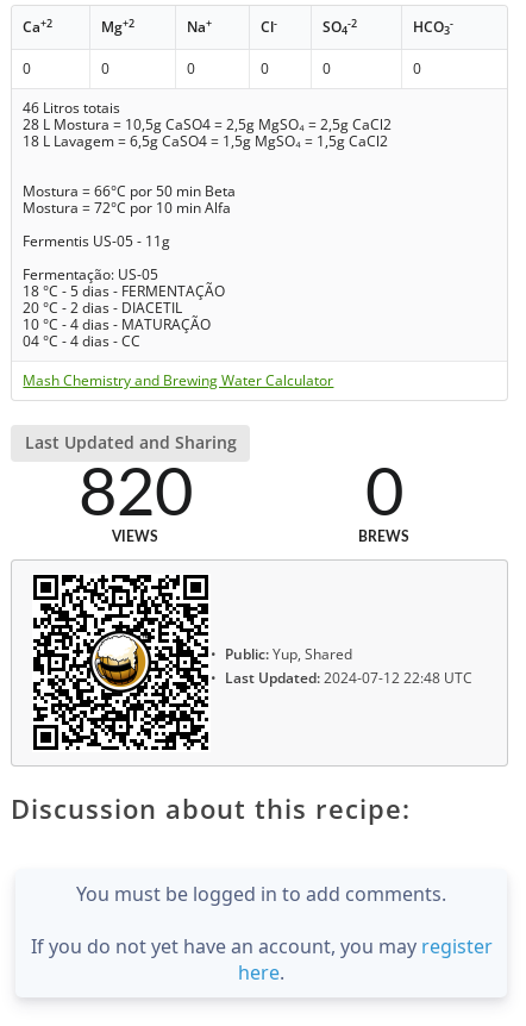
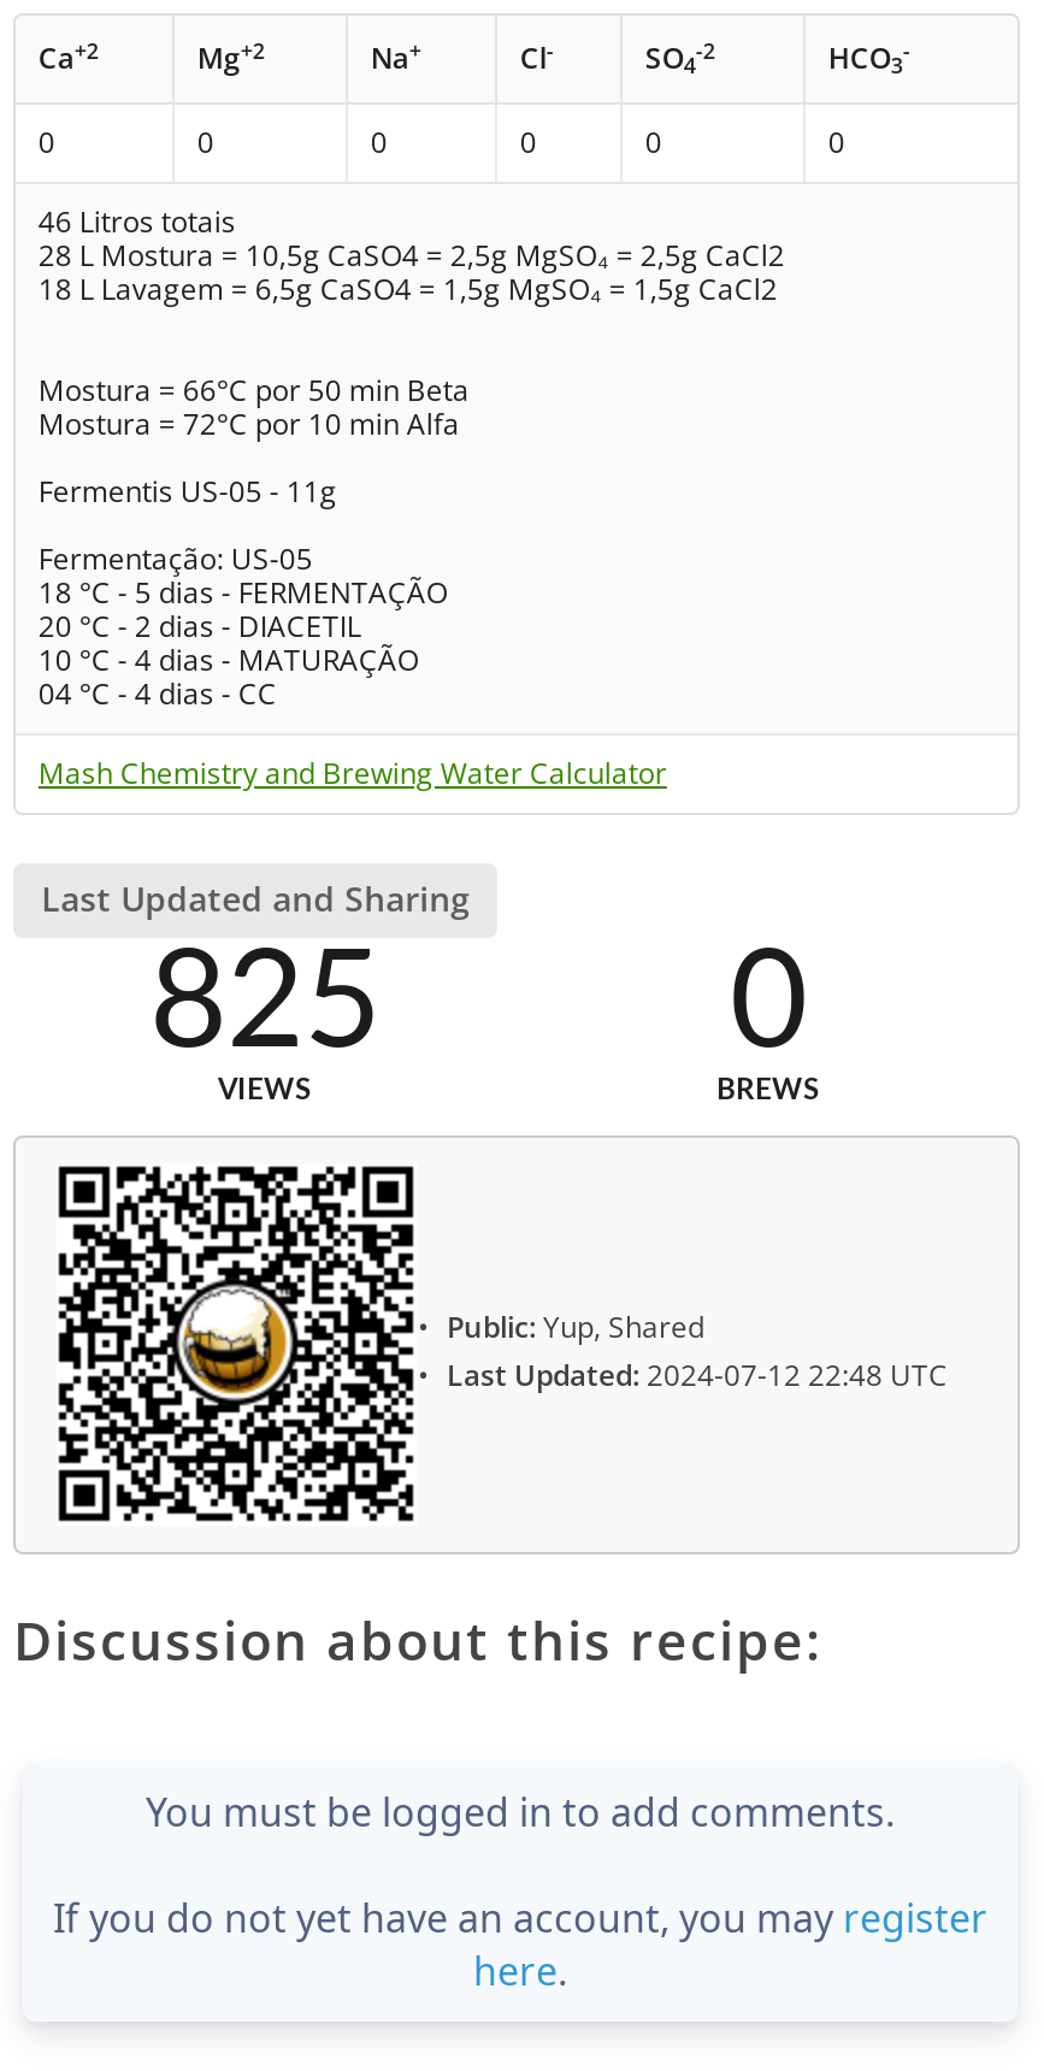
- 820
+ 825
